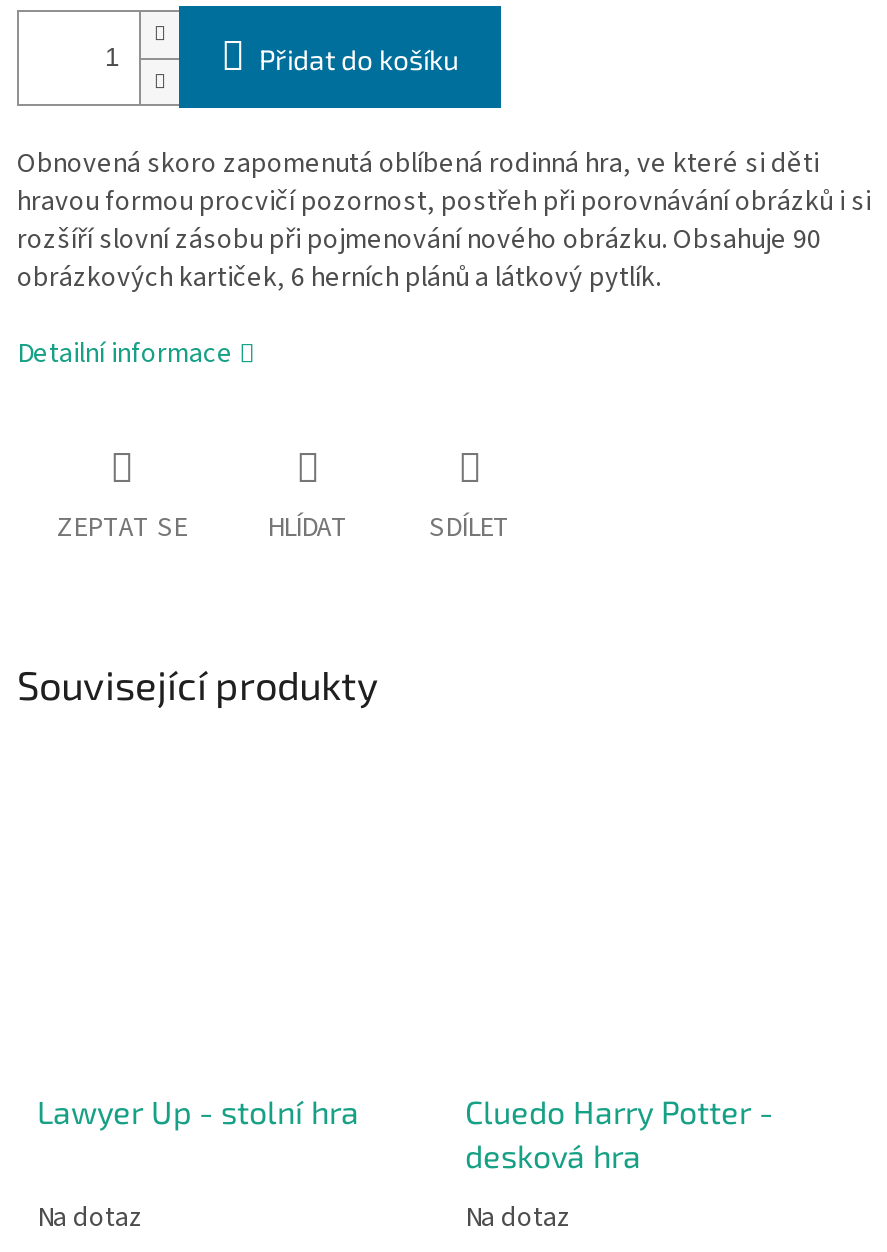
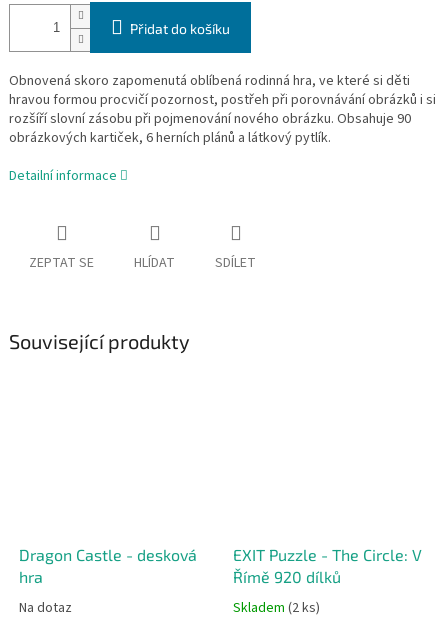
- Lawyer Up - stolní hra
+ Dragon Castle - desková
+ hra

- Cluedo Harry Potter -
- desková hra
+ EXIT Puzzle - The Circle: V
+ Římě 920 dílků

- Na dotaz
+ Skladem (2 ks)
